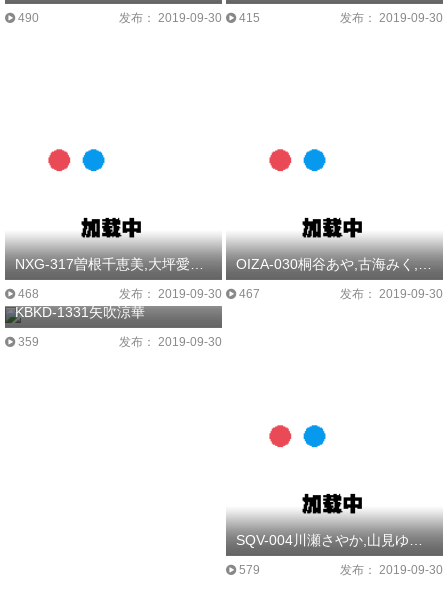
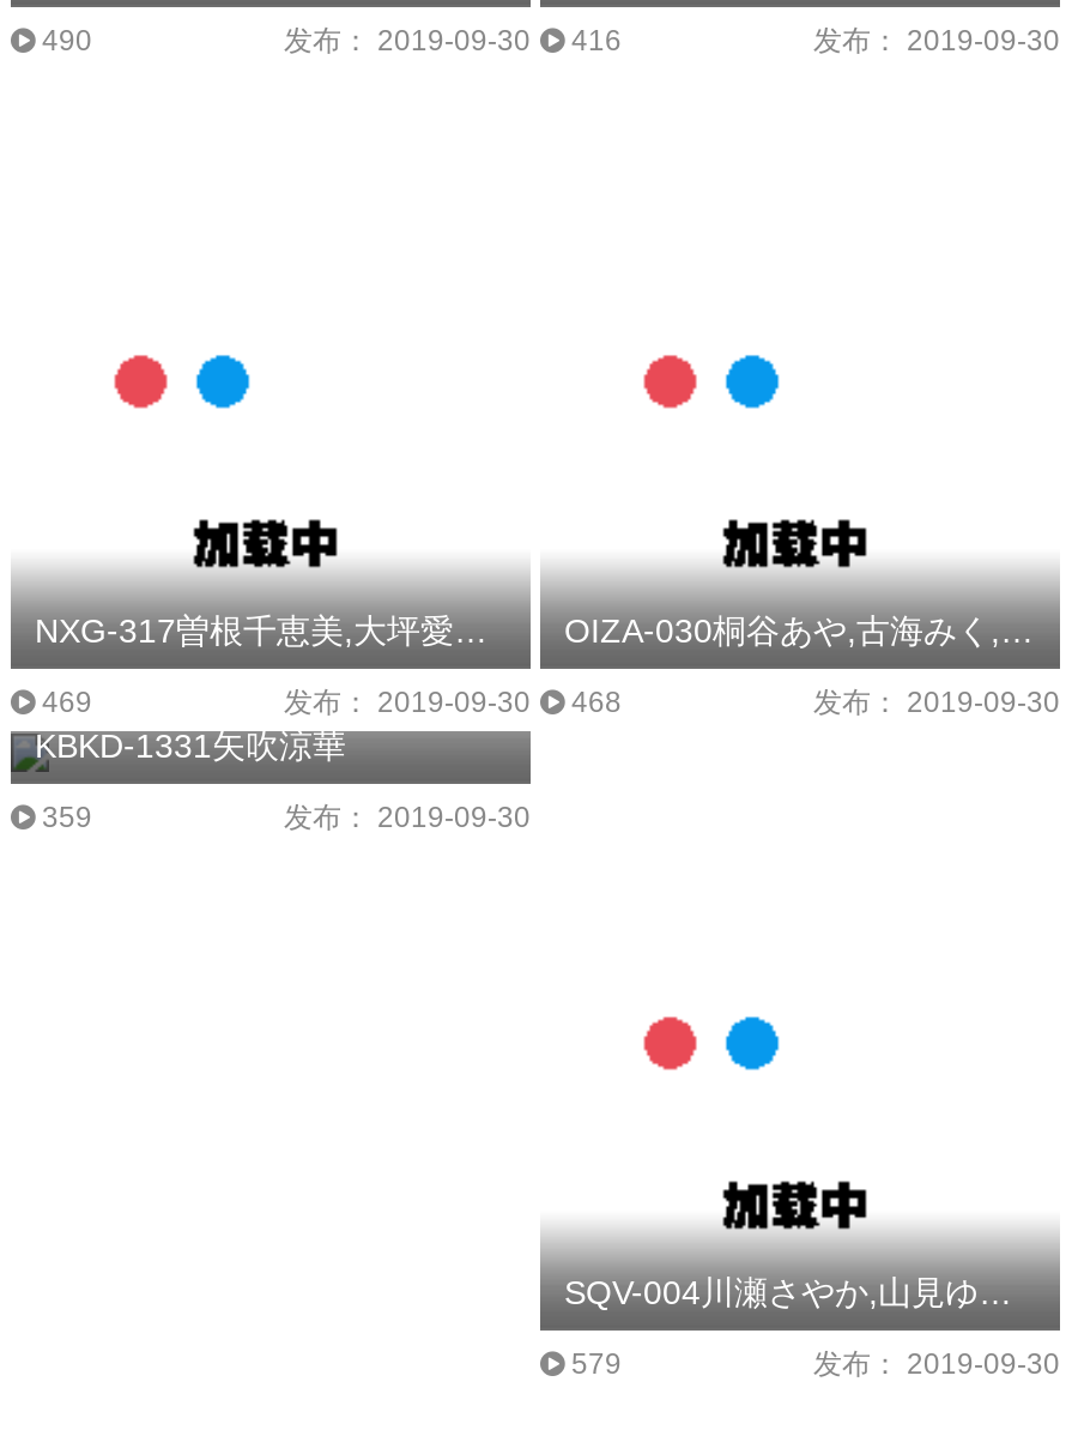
- 发布： 2019-09-30 415
+ 发布： 2019-09-30 416

- 468
+ 469

- 发布： 2019-09-30 467
+ 发布： 2019-09-30 468
